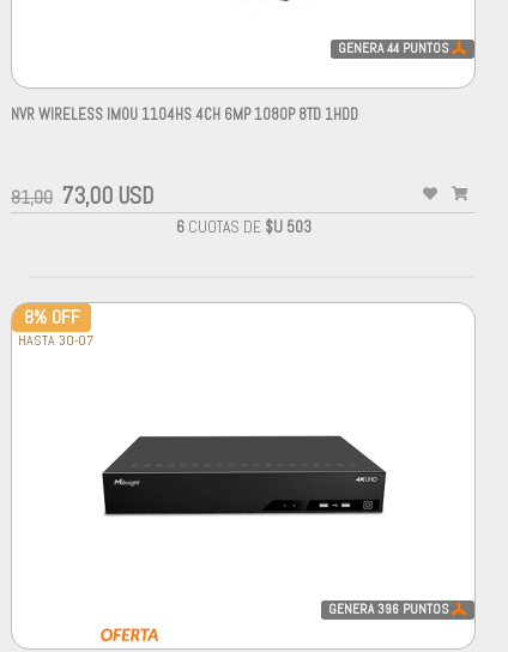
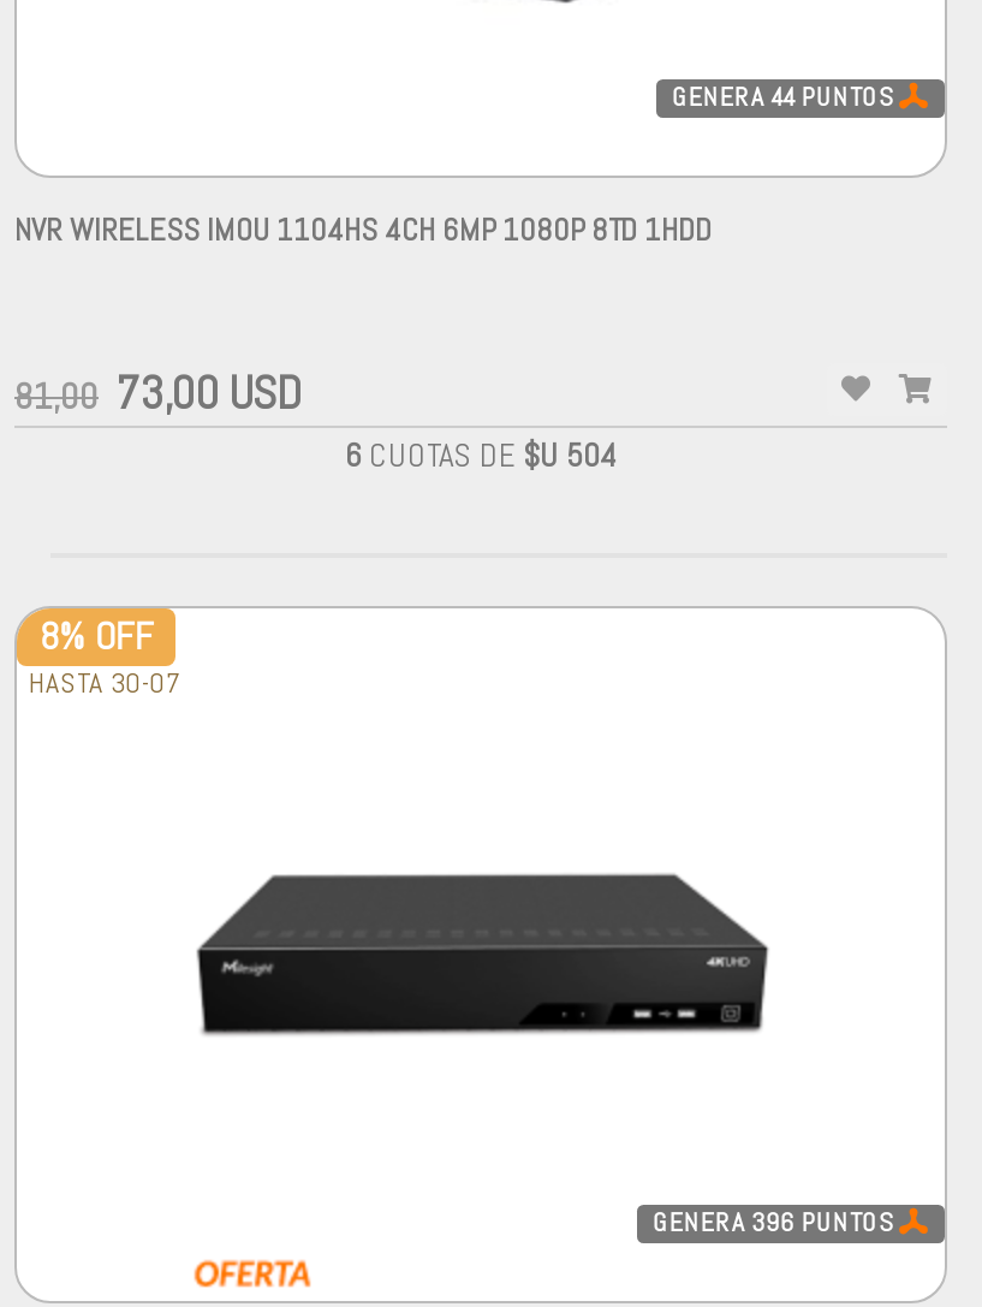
- 6 CUOTAS DE $U 503
+ 6 CUOTAS DE $U 504
